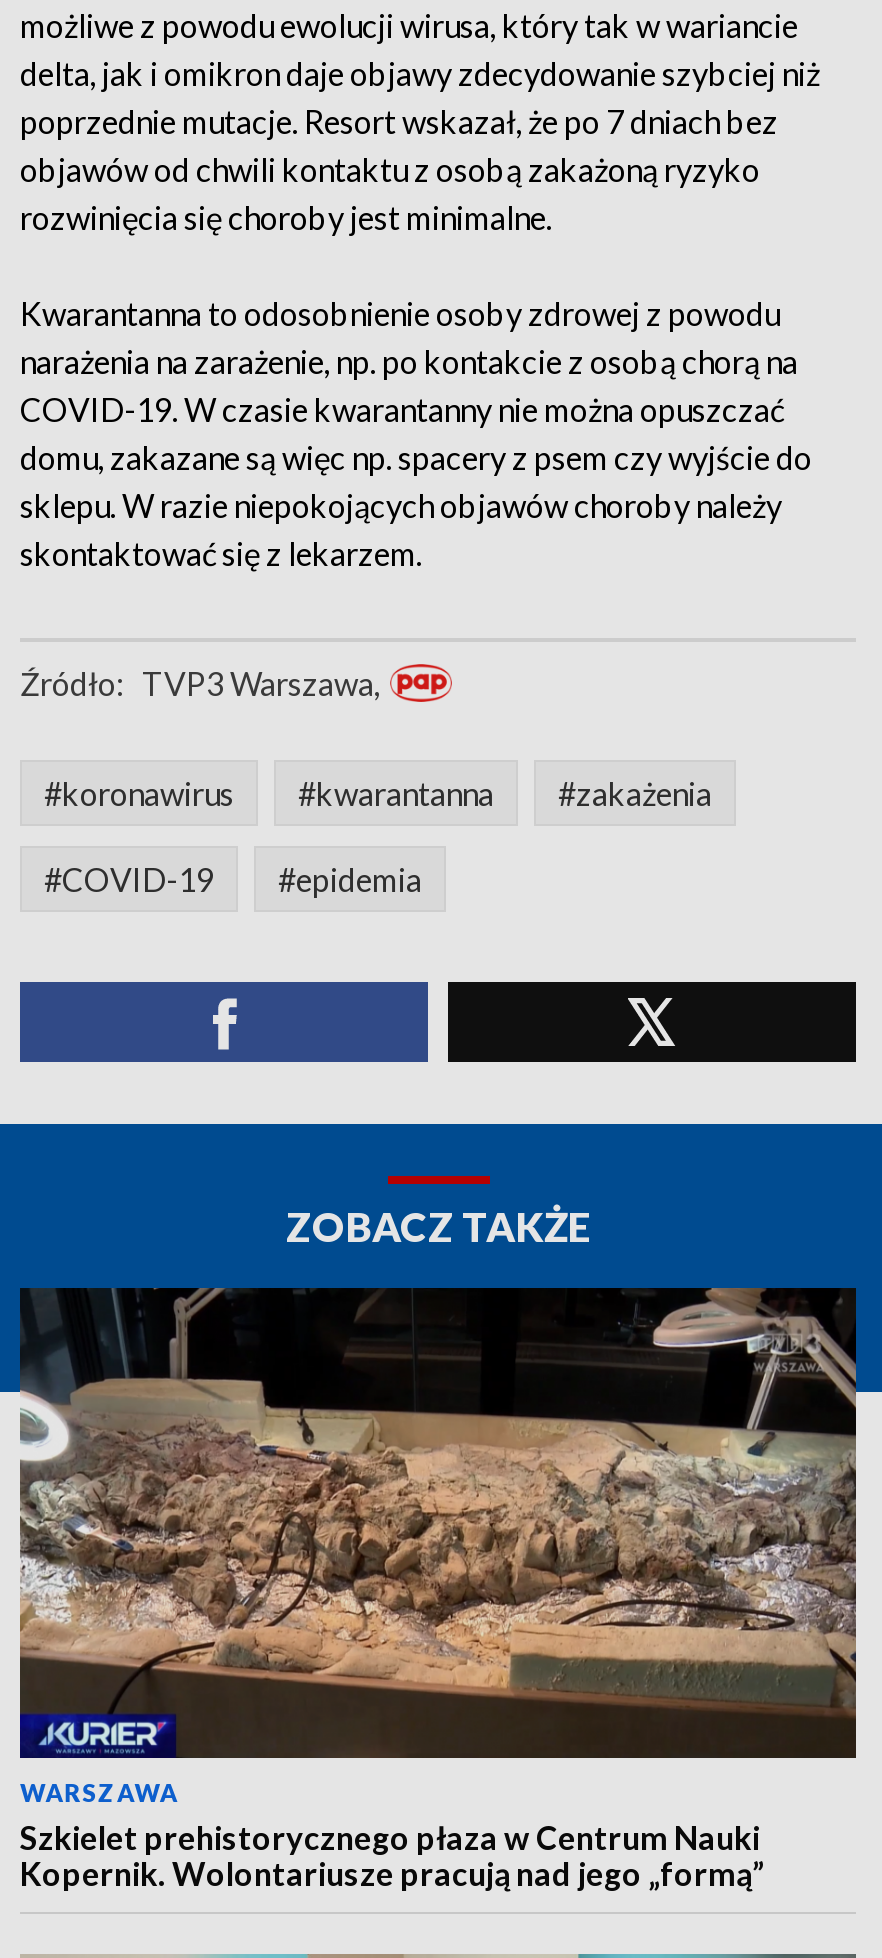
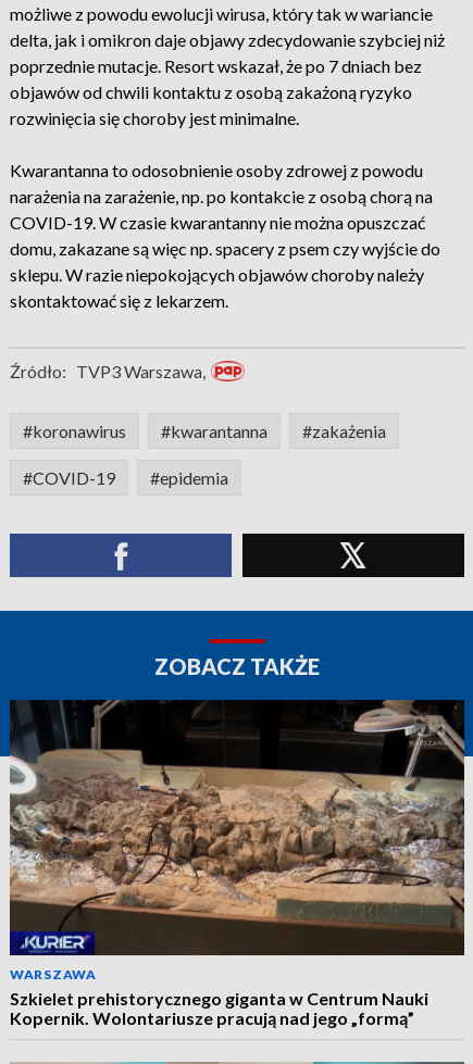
- Szkielet prehistorycznego płaza w Centrum Nauki
+ Szkielet prehistorycznego giganta w Centrum Nauki
